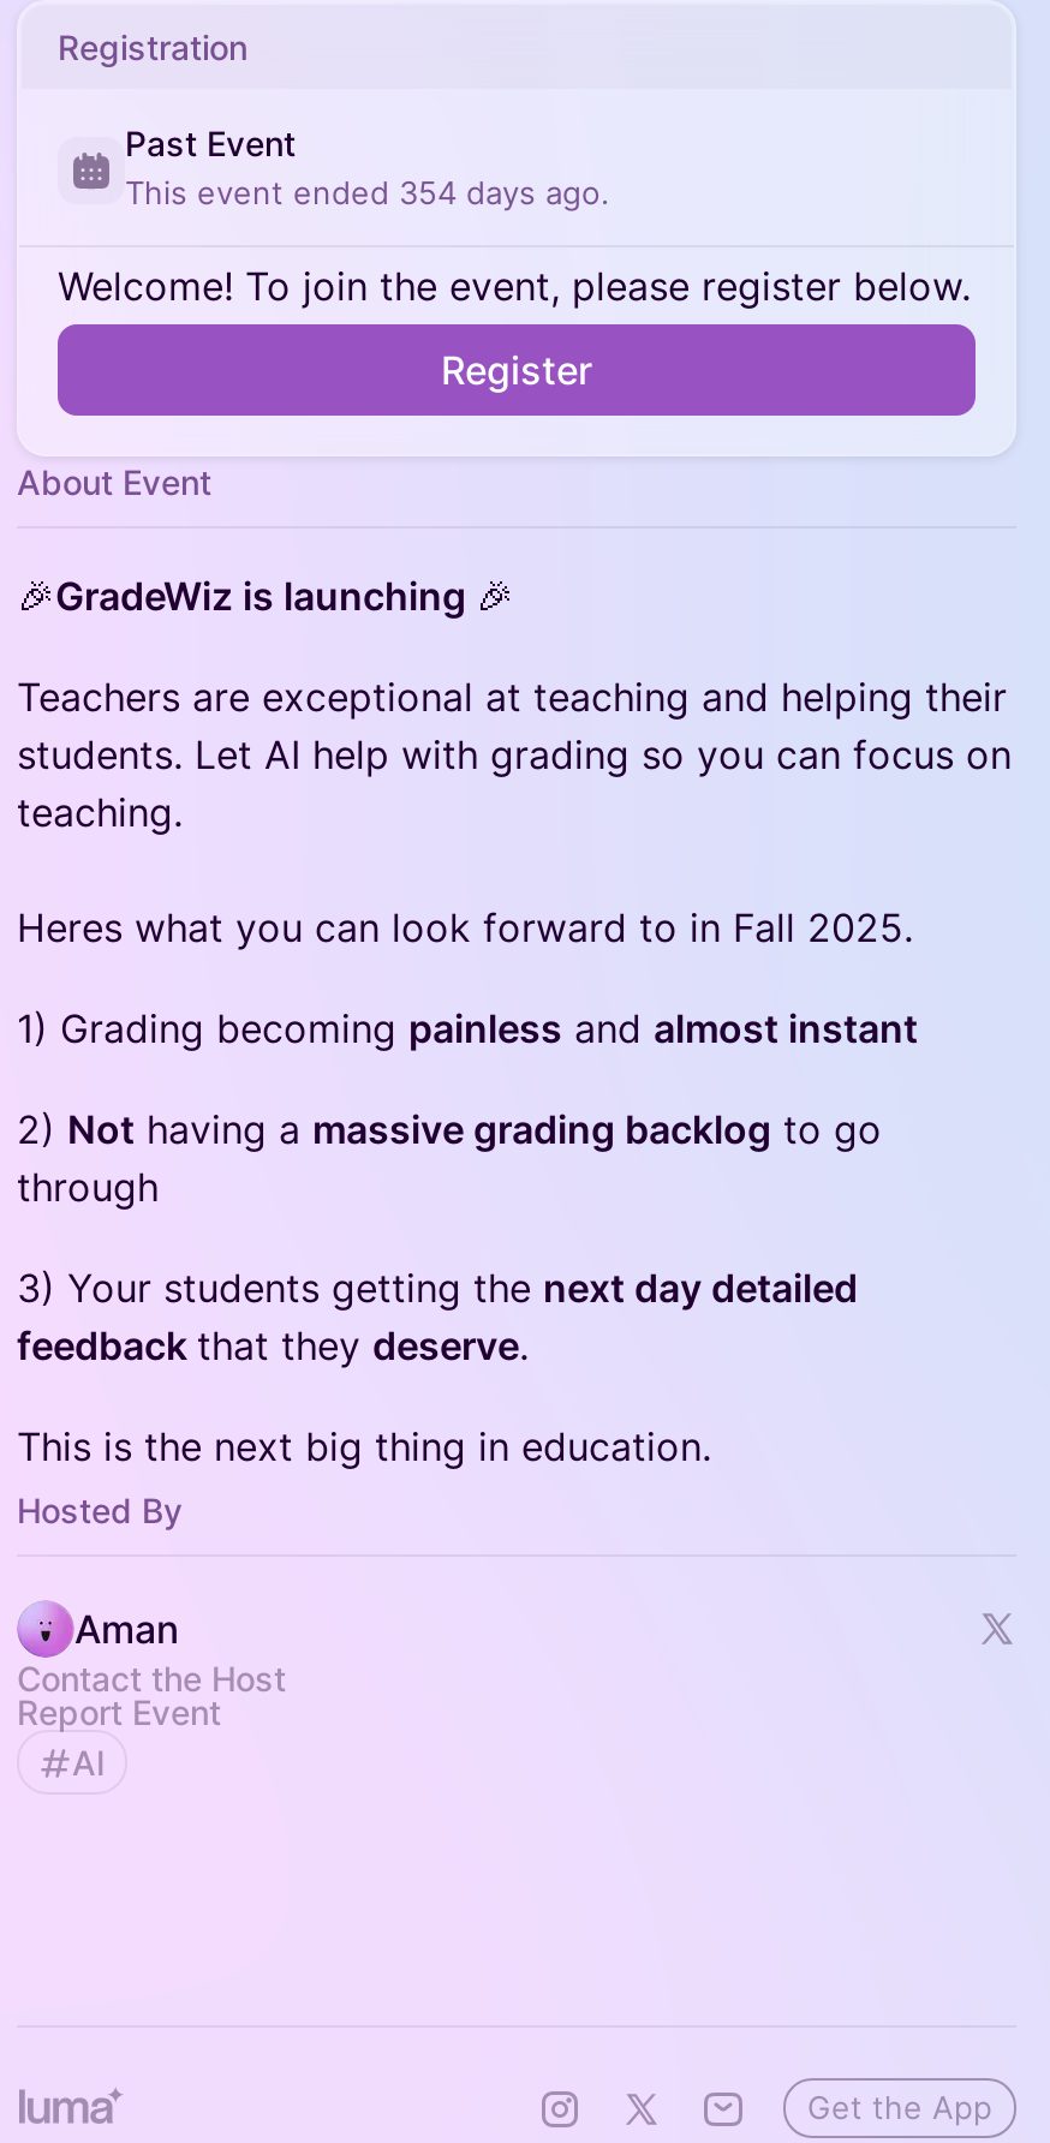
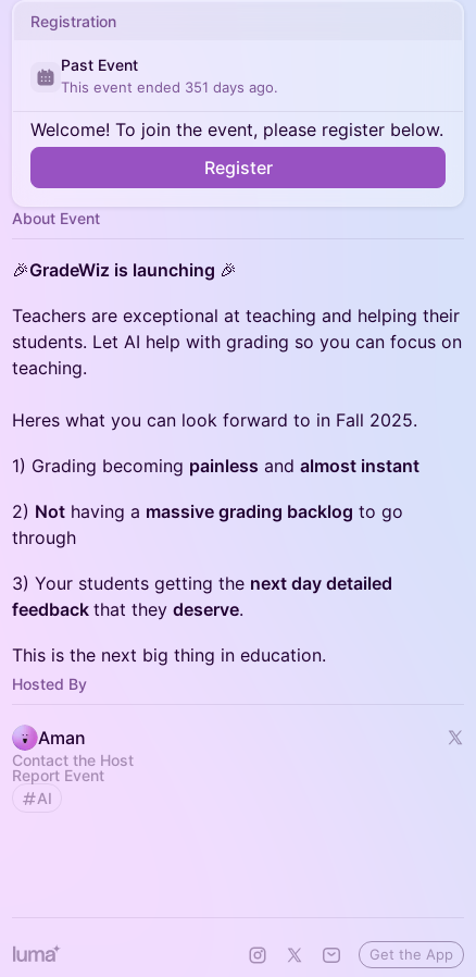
- This event ended 354 days ago.
+ This event ended 351 days ago.
